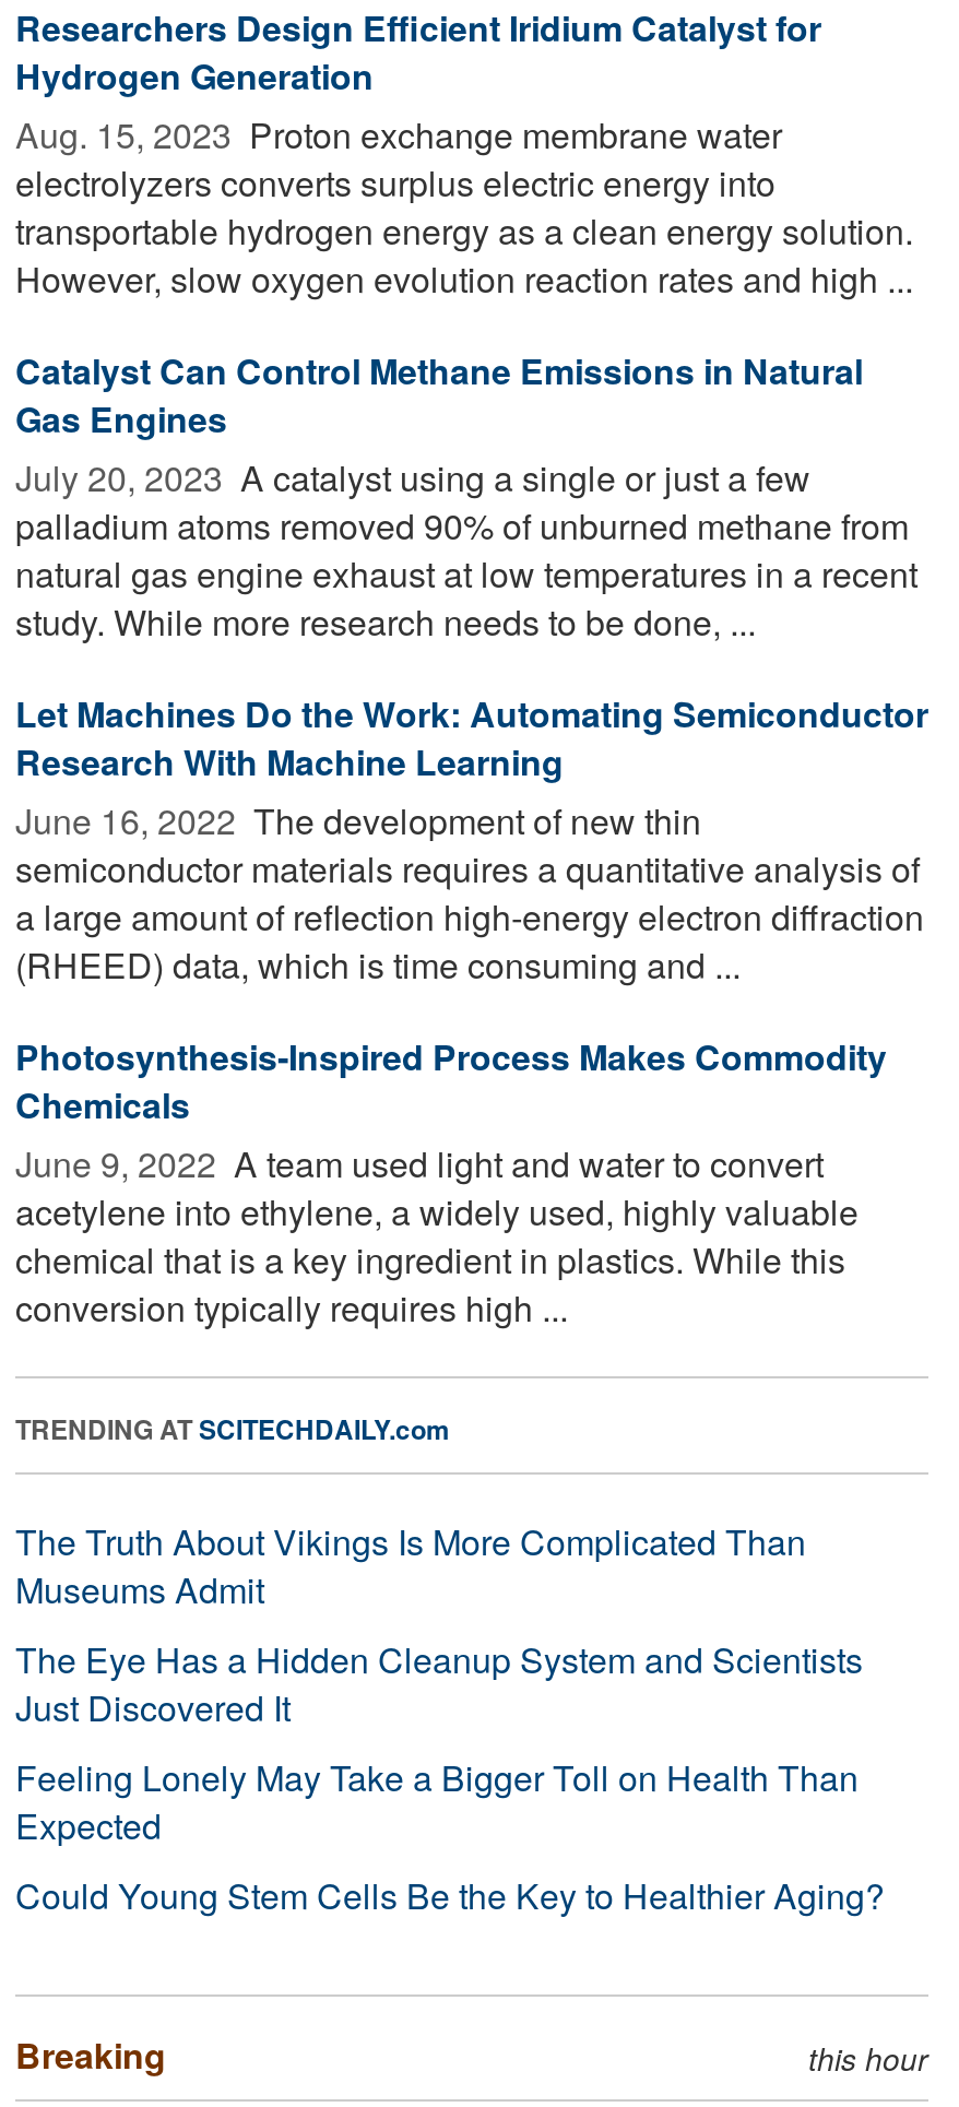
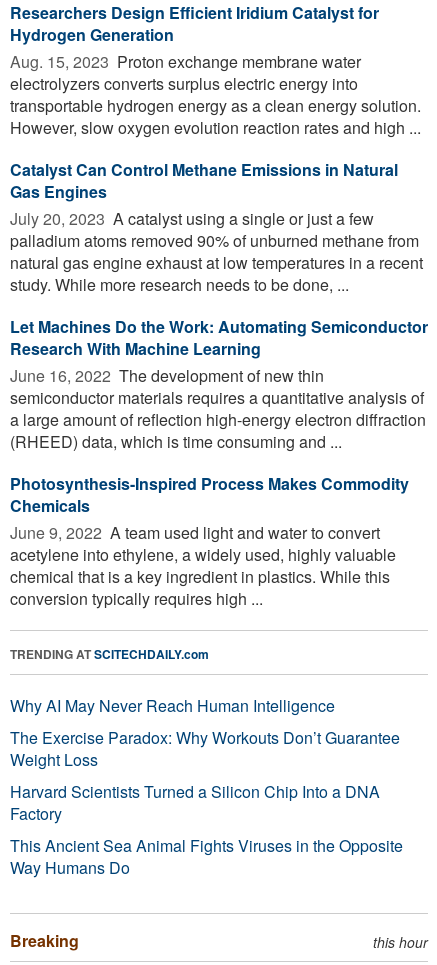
- The Truth About Vikings Is More Complicated Than
- Museums Admit
- The Eye Has a Hidden Cleanup System and Scientists
- Just Discovered It
- Feeling Lonely May Take a Bigger Toll on Health Than
- Expected
- Could Young Stem Cells Be the Key to Healthier Aging?
+ Why AI May Never Reach Human Intelligence
+ The Exercise Paradox: Why Workouts Don’t Guarantee
+ Weight Loss
+ Harvard Scientists Turned a Silicon Chip Into a DNA
+ Factory
+ This Ancient Sea Animal Fights Viruses in the Opposite
+ Way Humans Do
